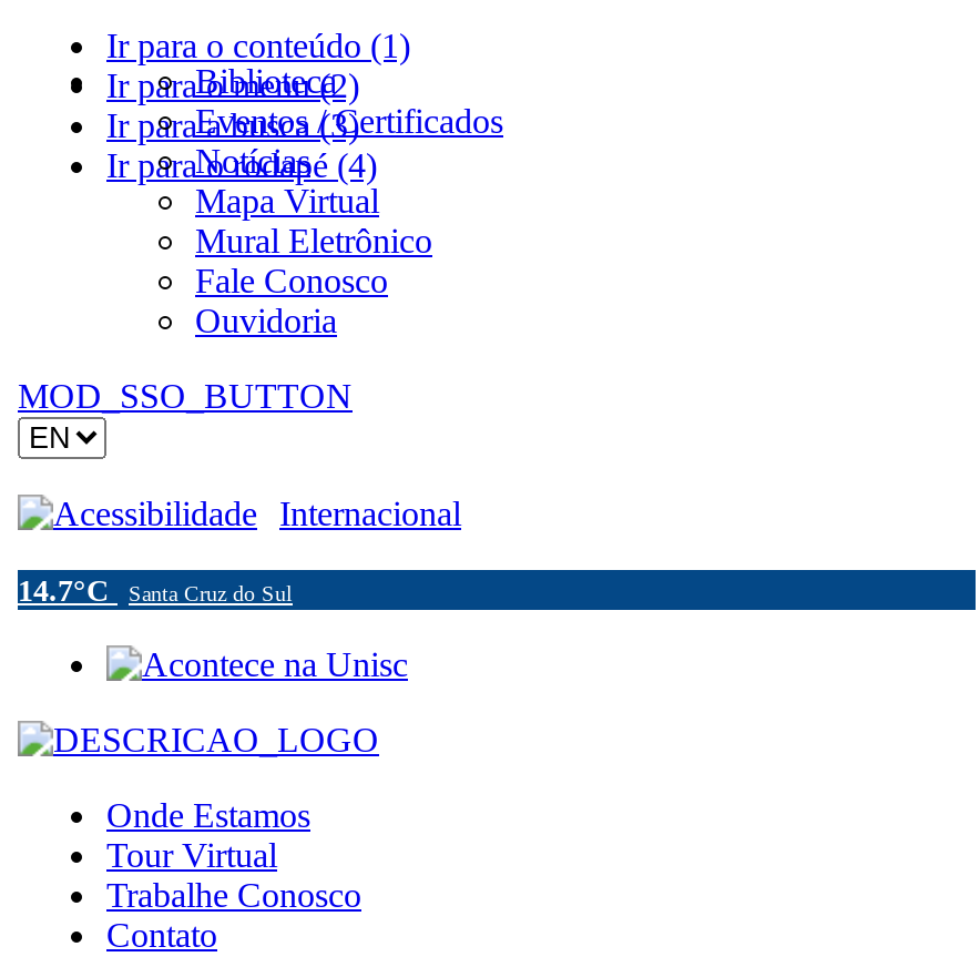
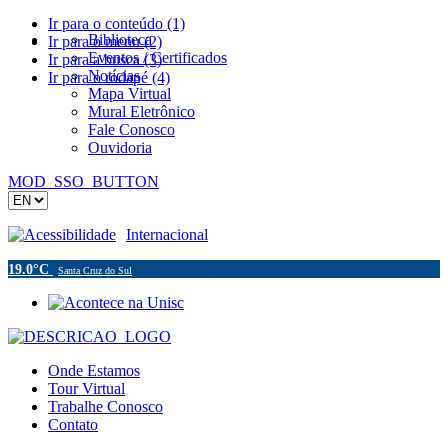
- 14.7°C Santa Cruz do Sul
+ 19.0°C Santa Cruz do Sul
